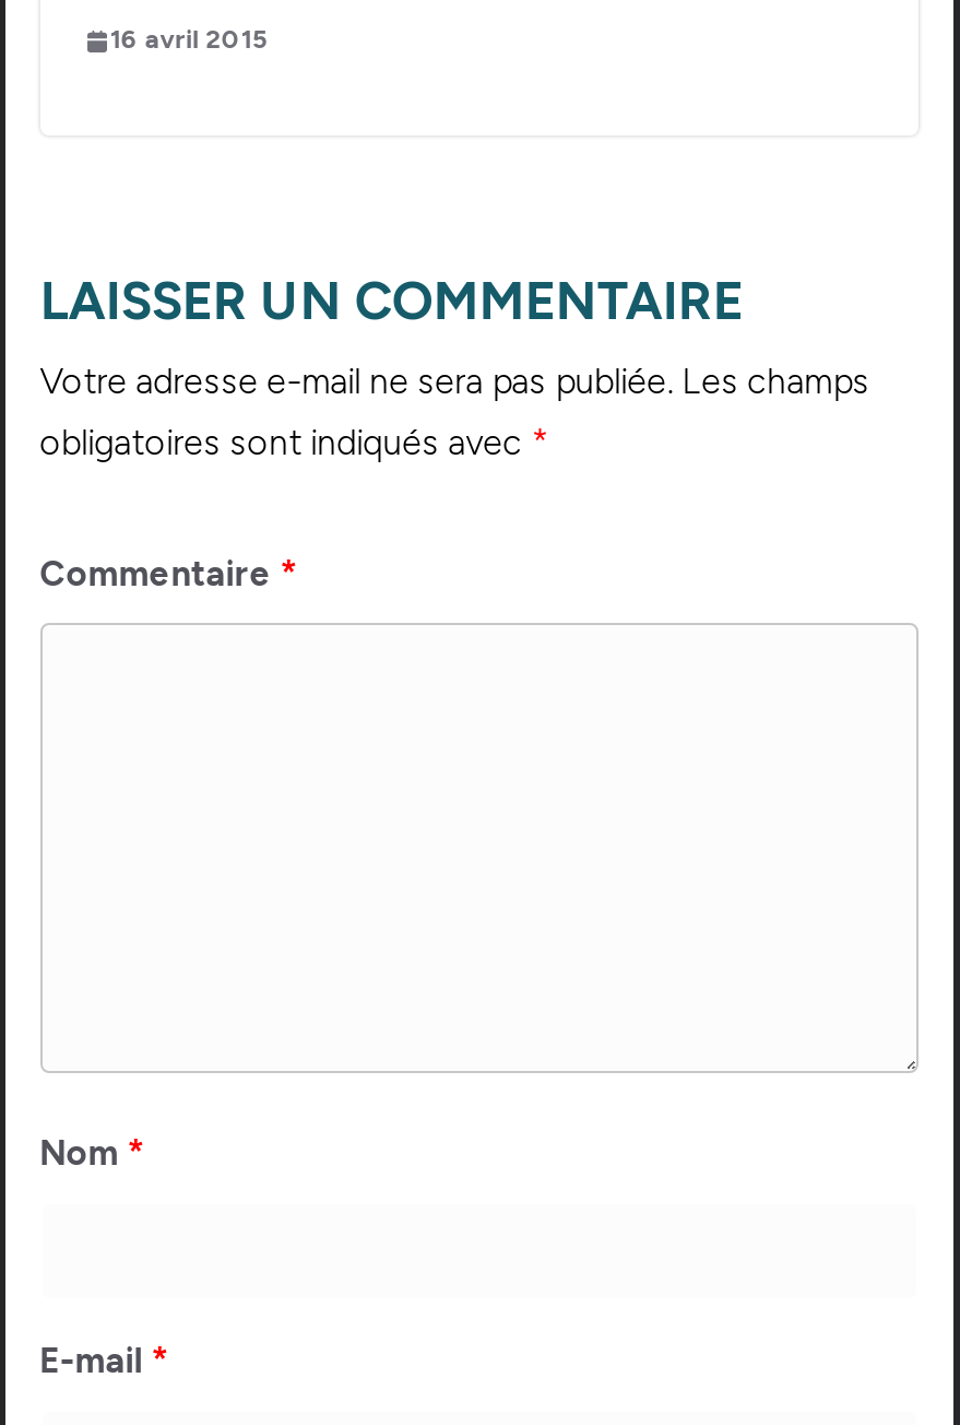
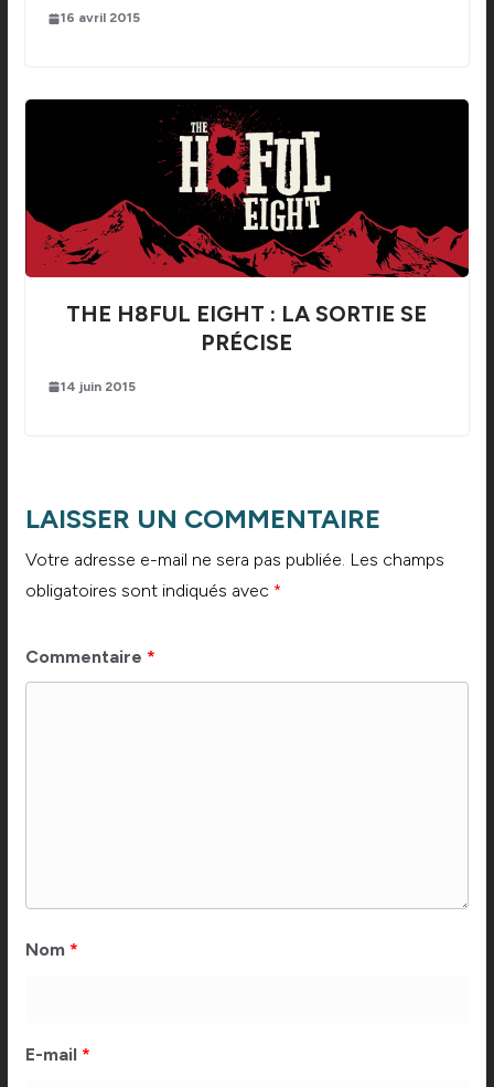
+ [image]
+ THE H8FUL EIGHT : LA SORTIE SE
+ PRÉCISE
+ 14 juin 2015
